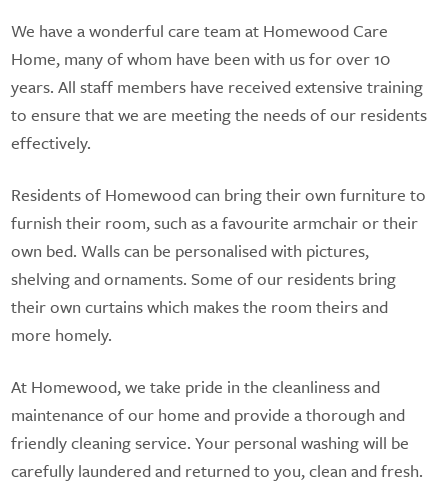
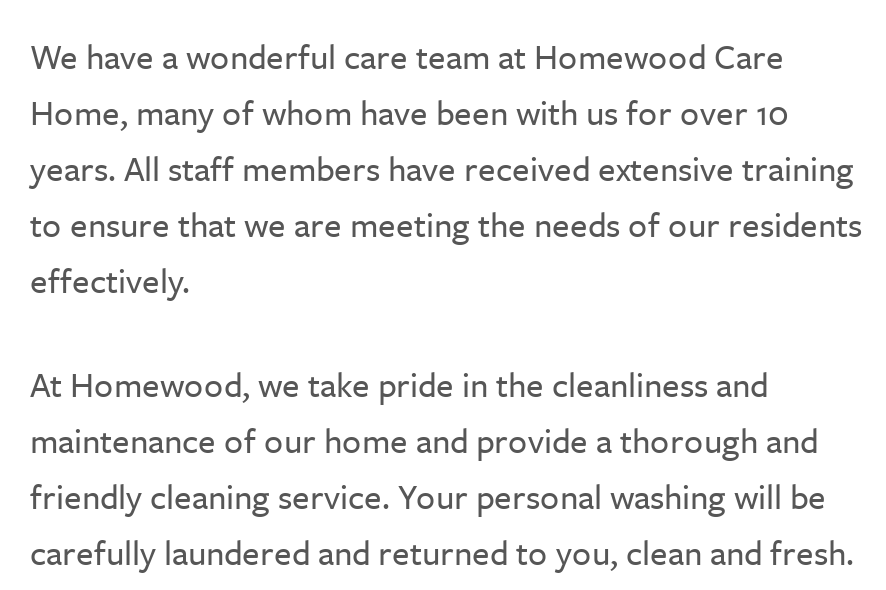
- Residents of Homewood can bring their own furniture to
- furnish their room, such as a favourite armchair or their
- own bed. Walls can be personalised with pictures,
- shelving and ornaments. Some of our residents bring
- their own curtains which makes the room theirs and
- more homely.
